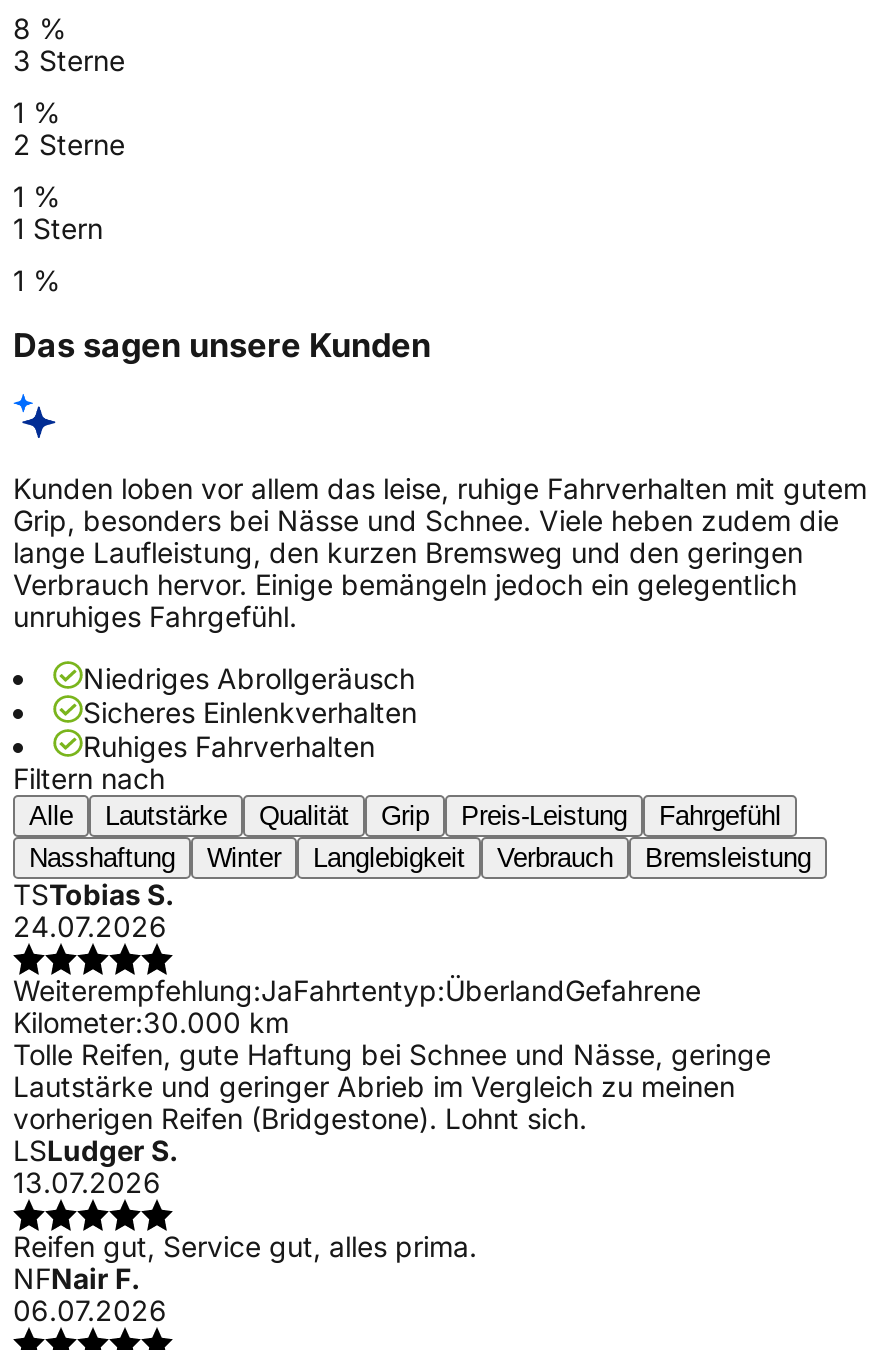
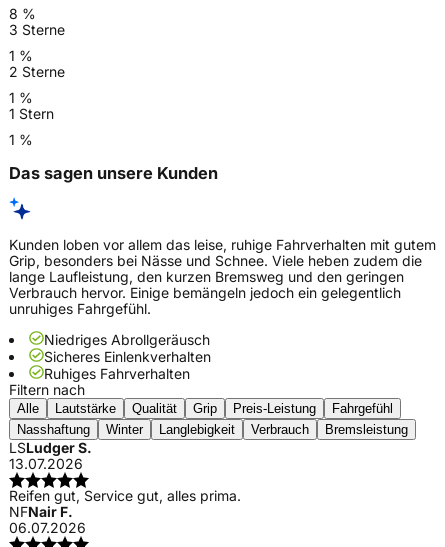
- TSTobias S.
- 24.07.2026
- Weiterempfehlung:JaFahrtentyp:ÜberlandGefahrene
- Kilometer:30.000 km
- Tolle Reifen, gute Haftung bei Schnee und Nässe, geringe
- Lautstärke und geringer Abrieb im Vergleich zu meinen
- vorherigen Reifen (Bridgestone). Lohnt sich.
